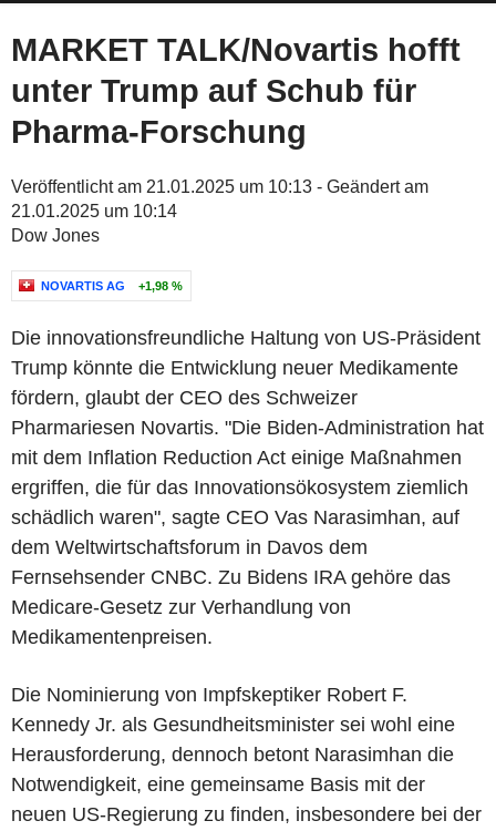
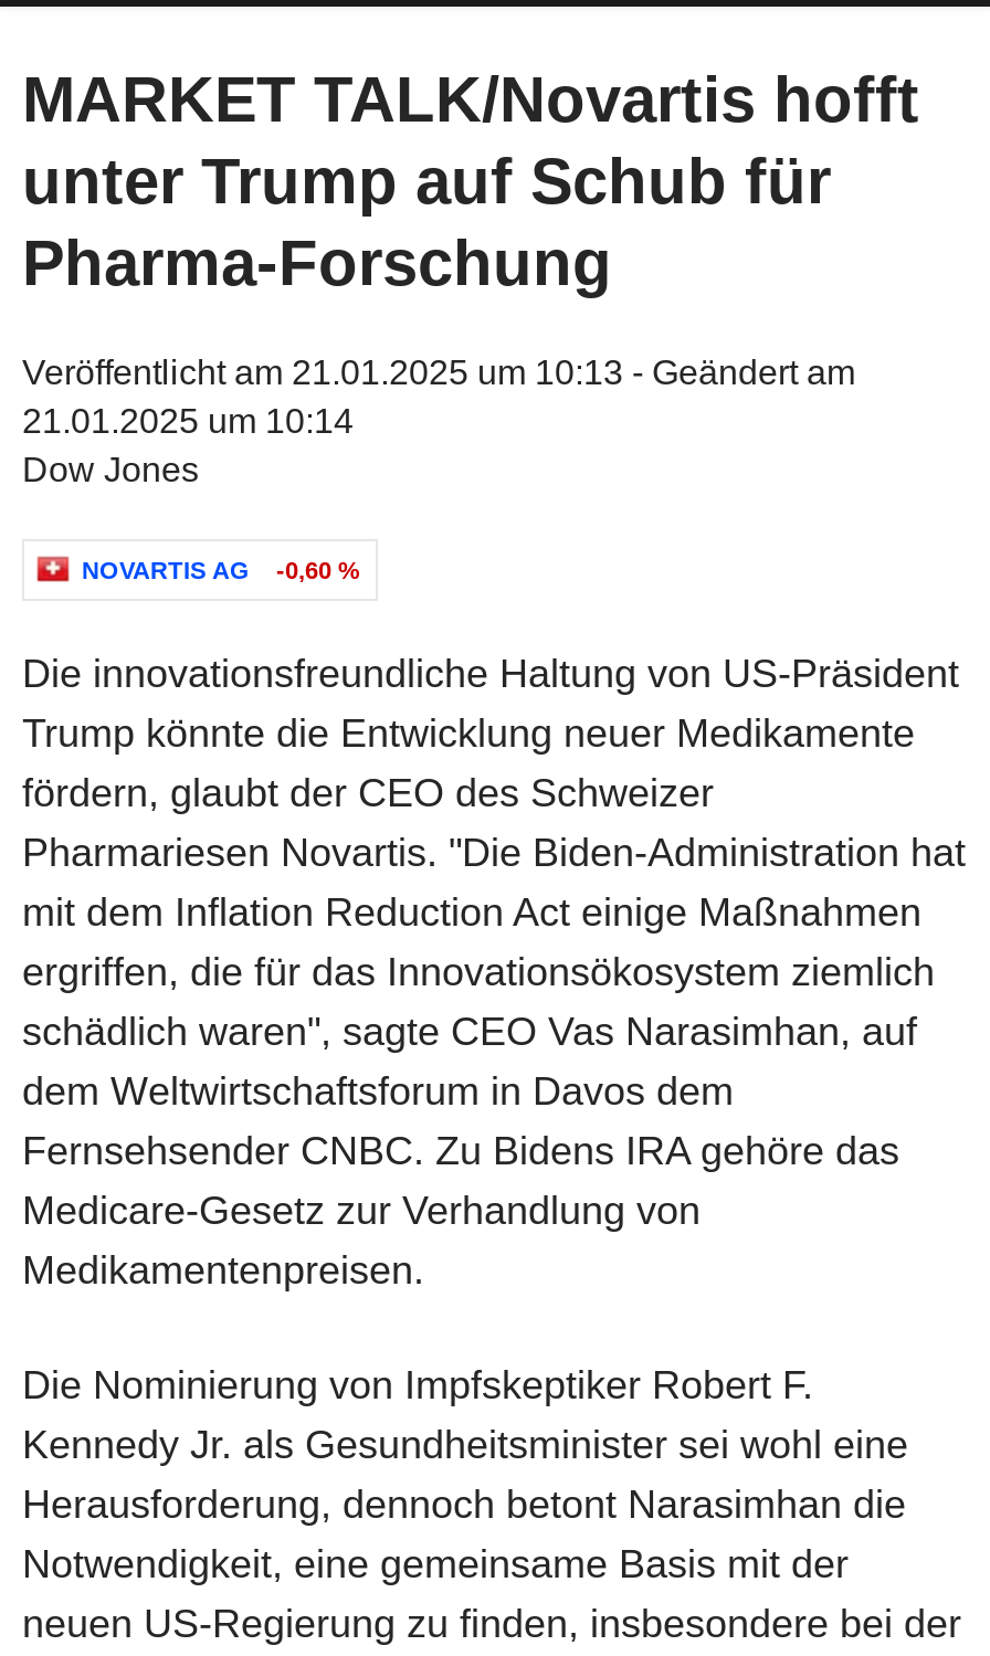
- NOVARTIS AG +1,98 %
+ NOVARTIS AG -0,60 %
